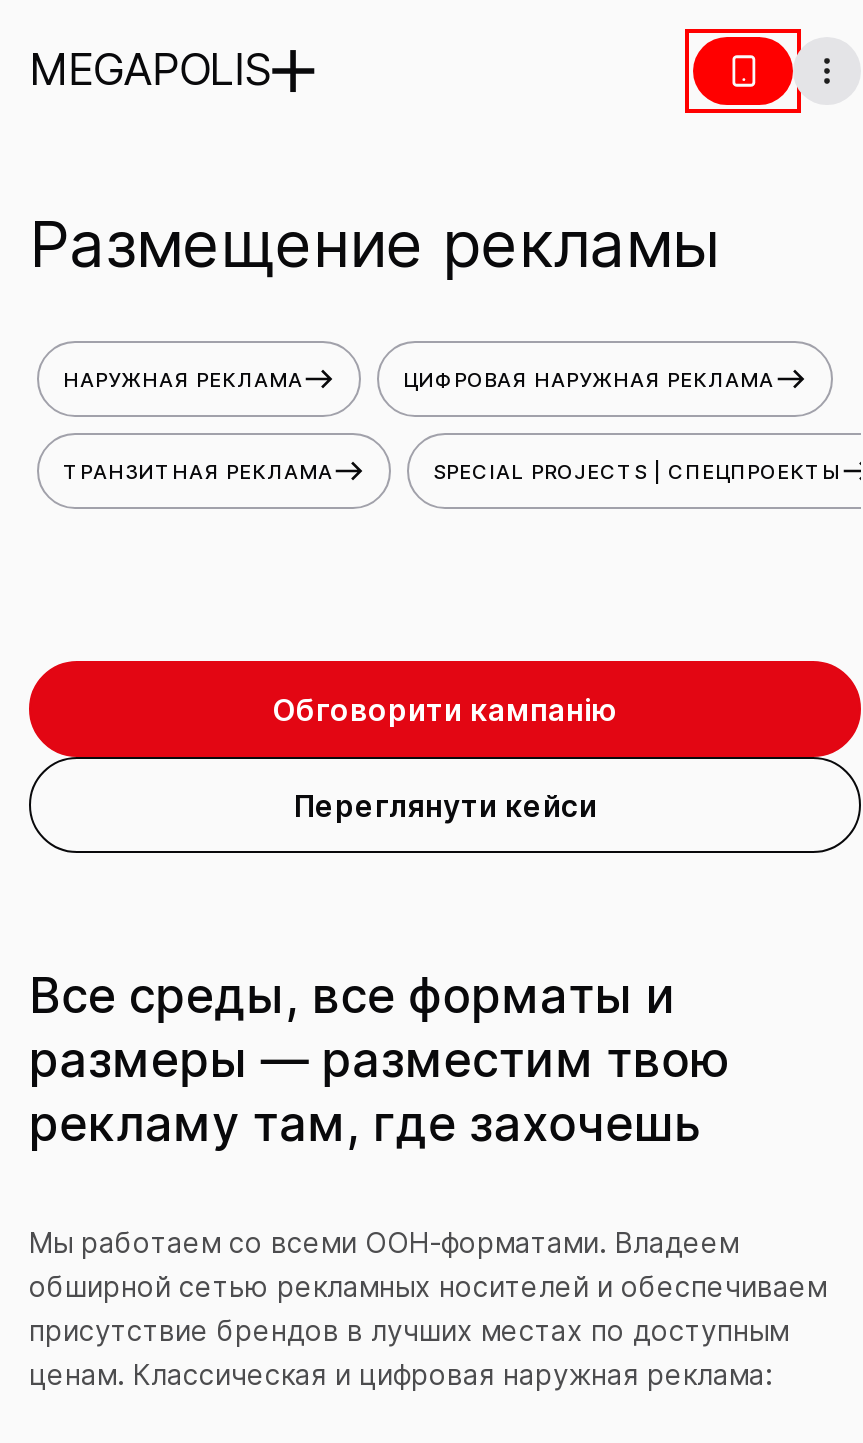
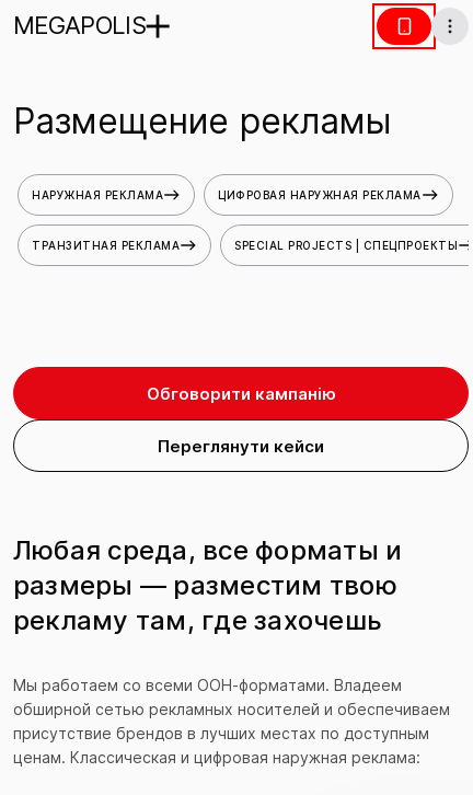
- Все среды, все форматы и
+ Любая среда, все форматы и
